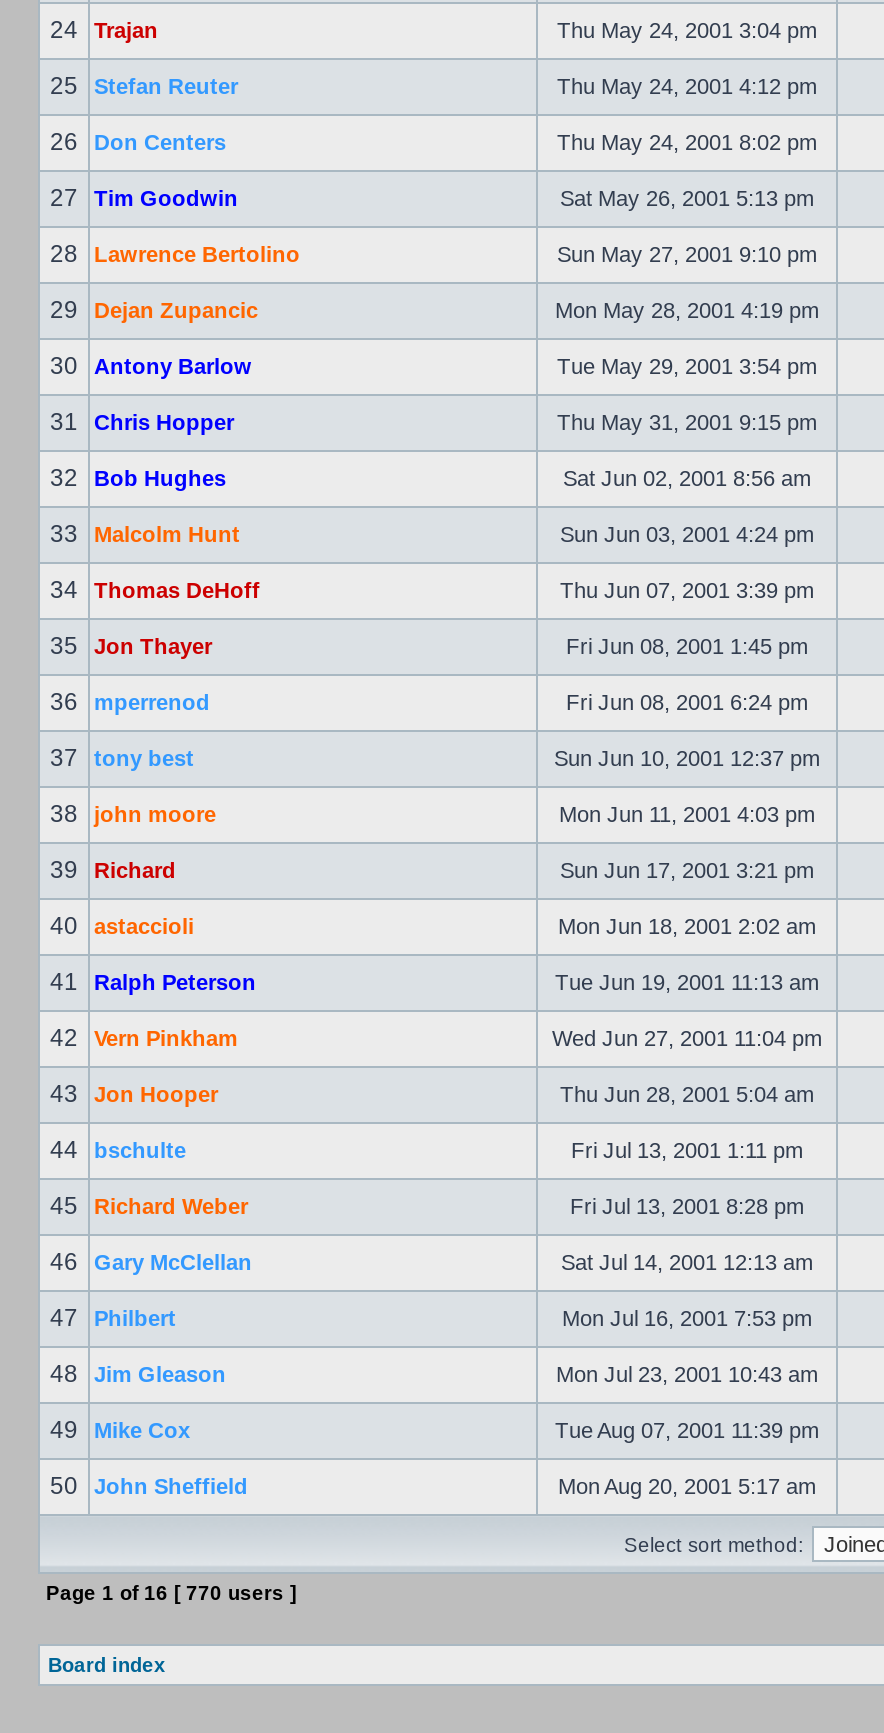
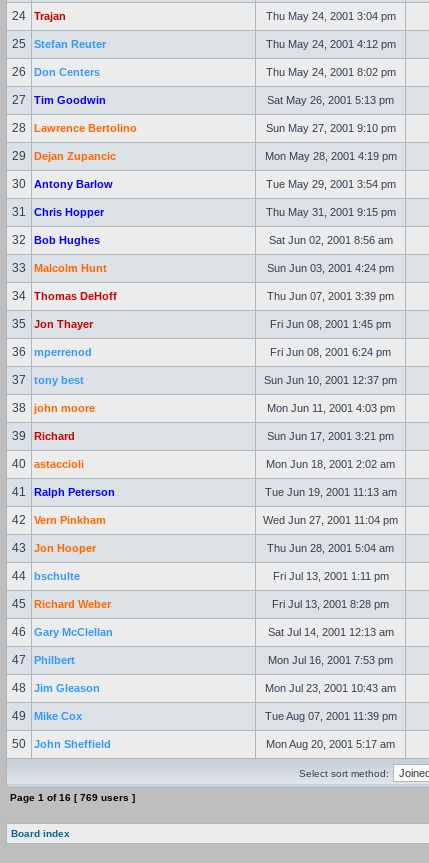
- Page 1 of 16 [ 770 users ]
+ Page 1 of 16 [ 769 users ]
